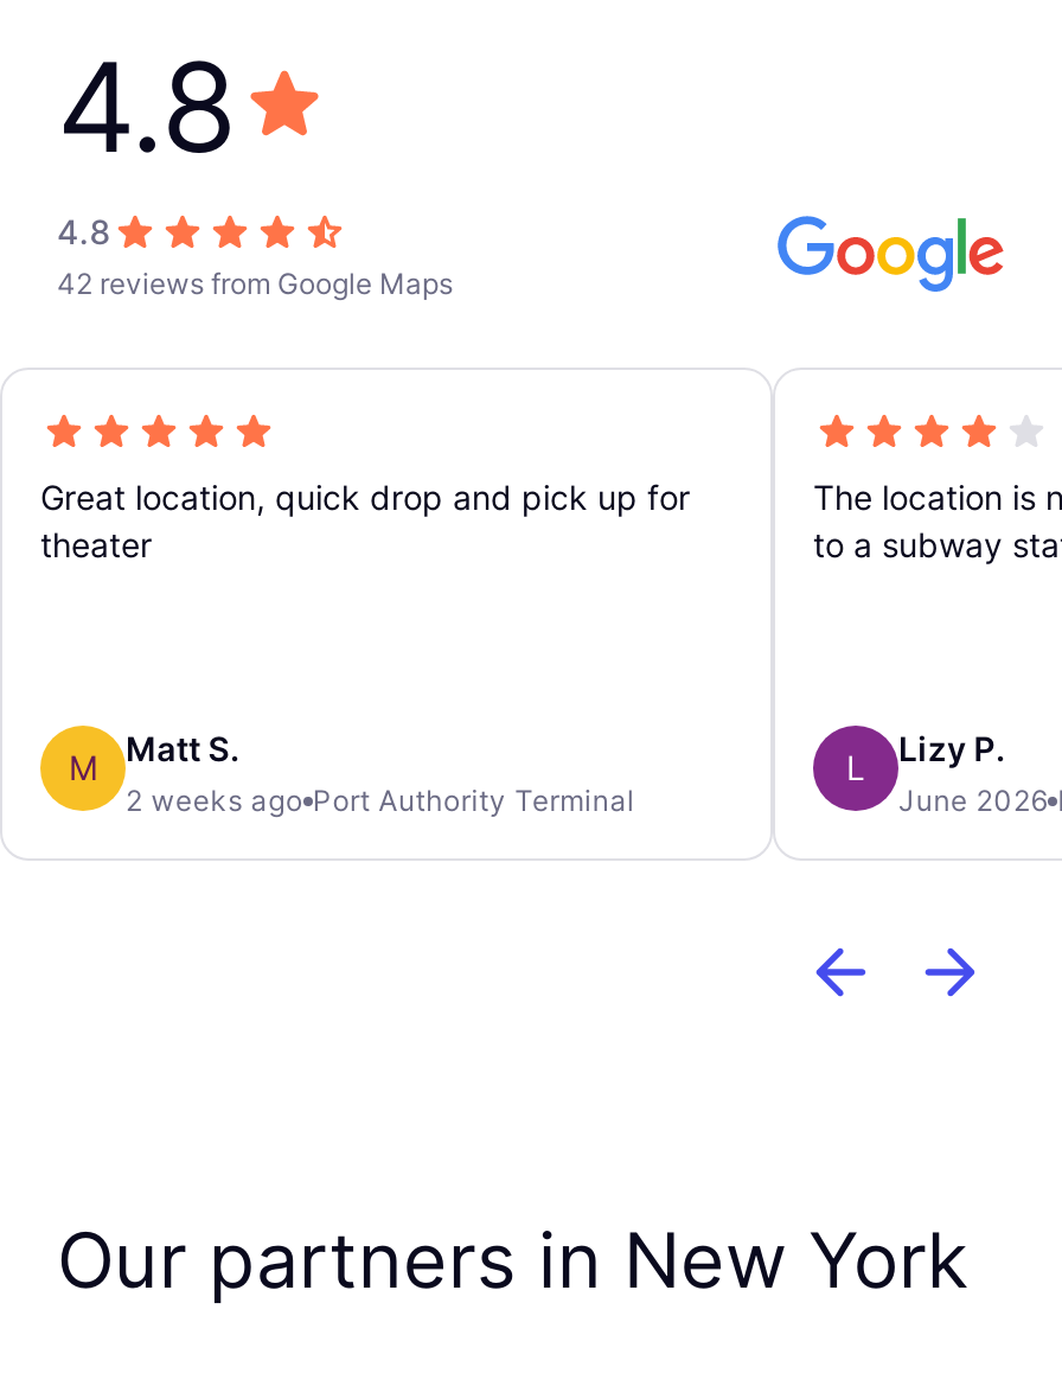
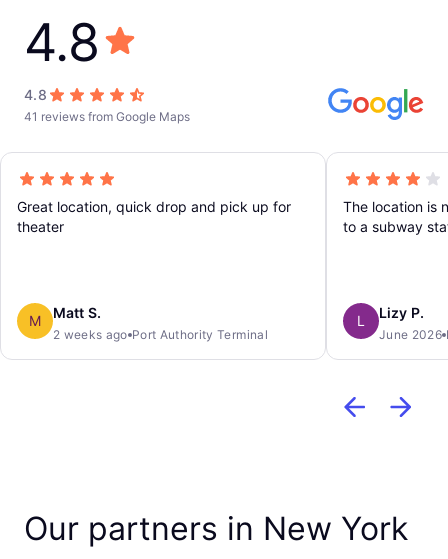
- 42 reviews from Google Maps
+ 41 reviews from Google Maps
